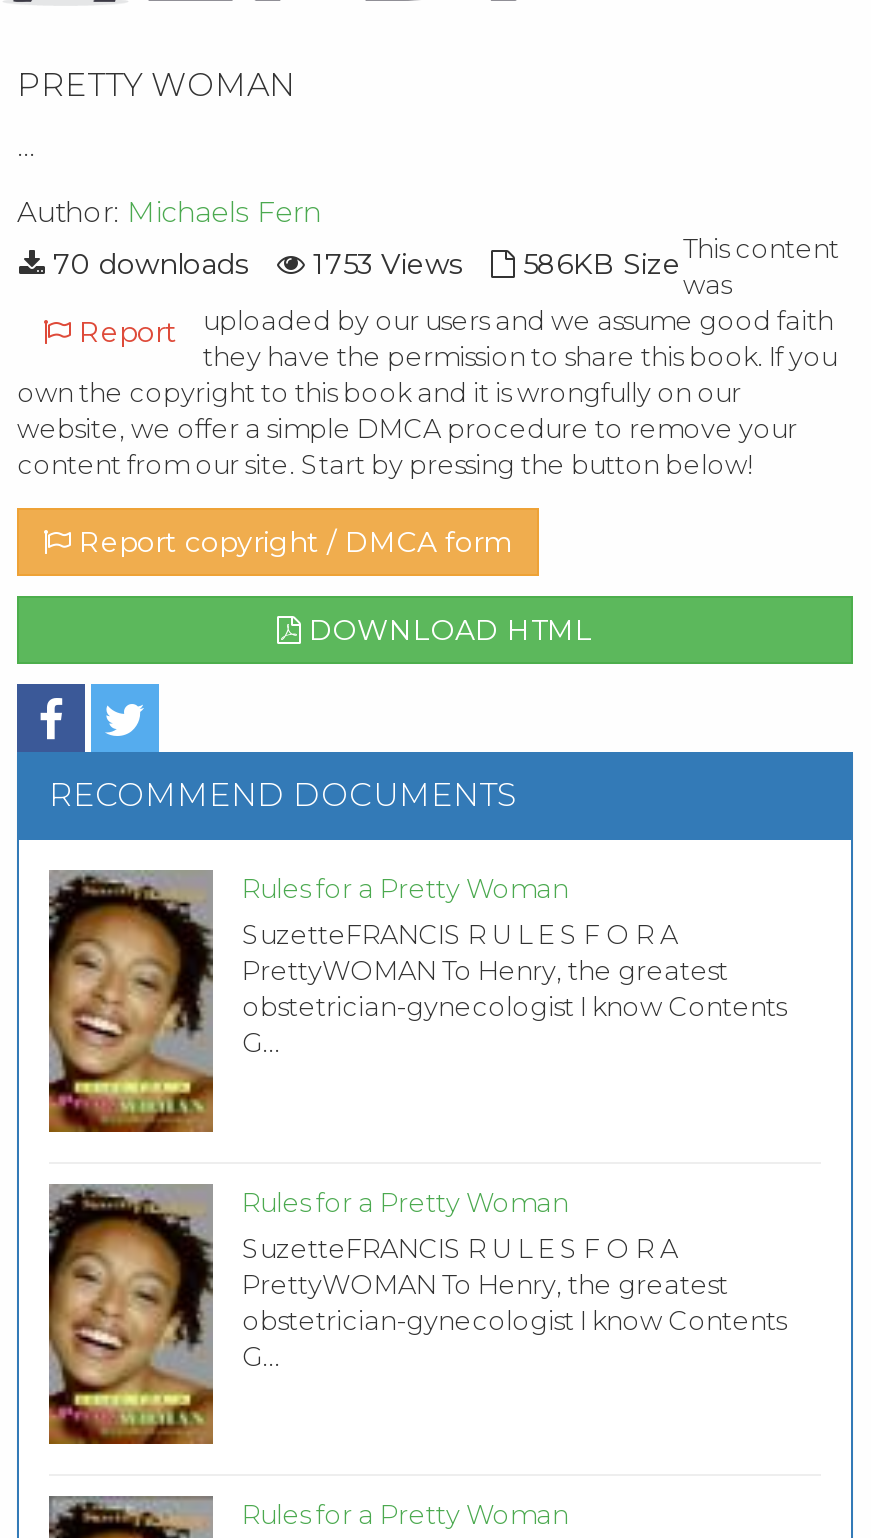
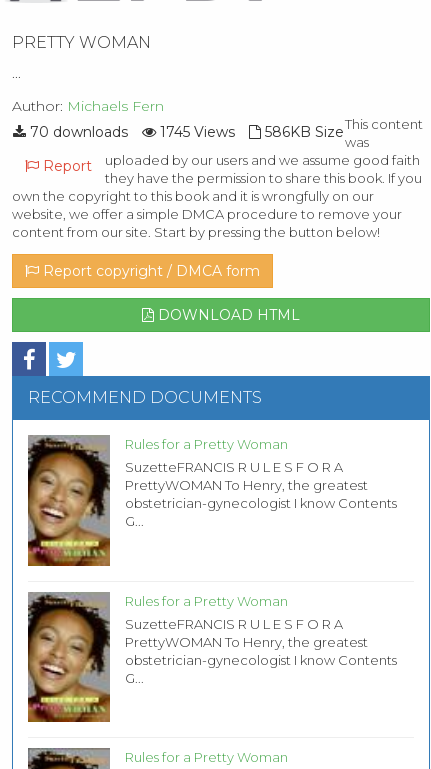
- 70 downloads 1753 Views 586KB Size This content
+ 70 downloads 1745 Views 586KB Size This content
